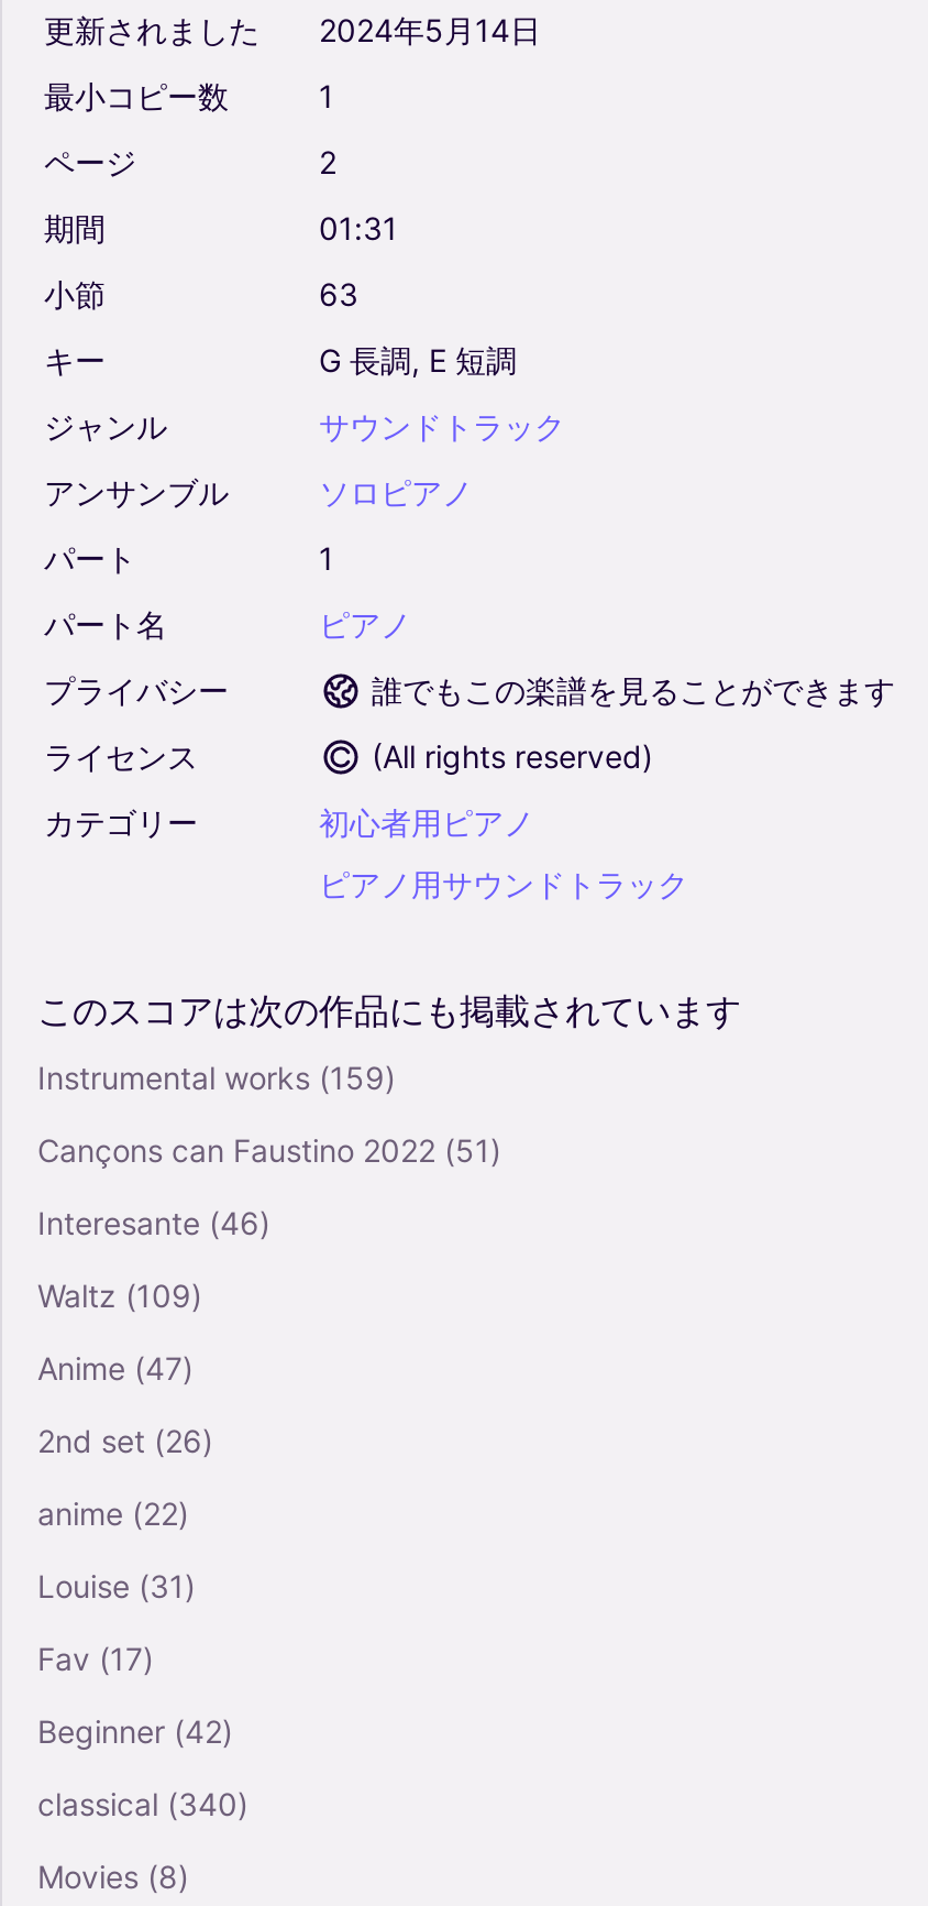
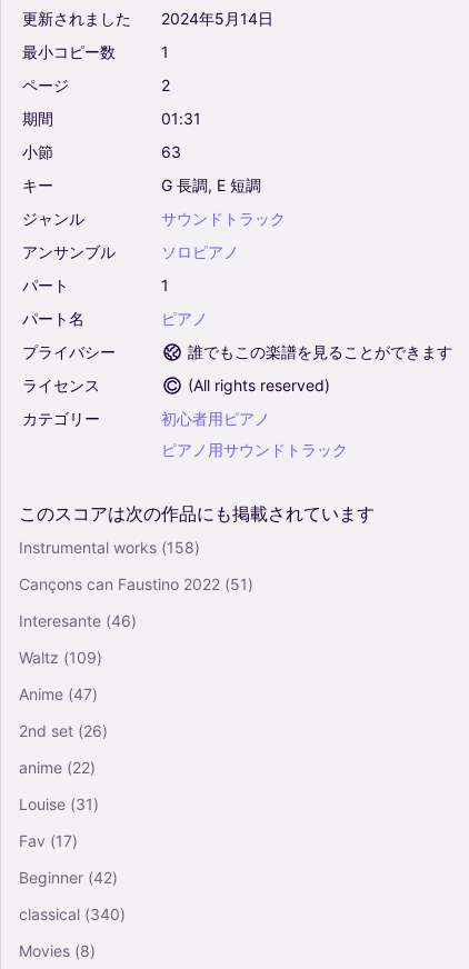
- Instrumental works (159)
+ Instrumental works (158)
